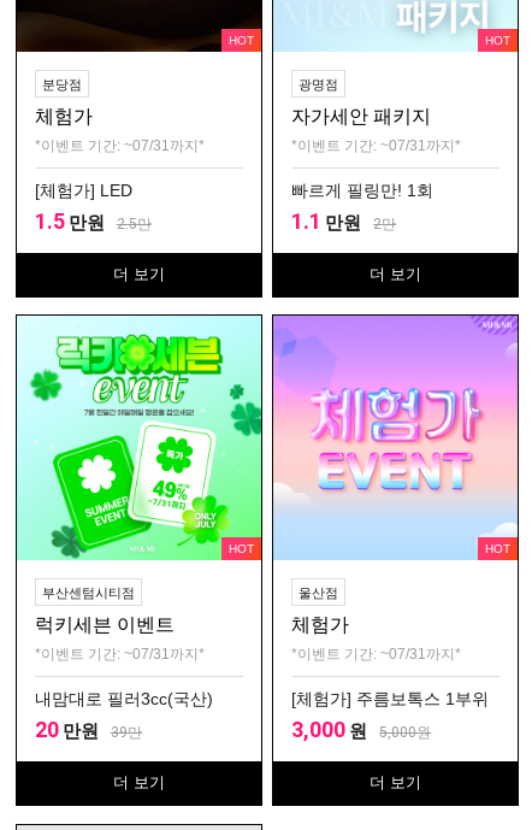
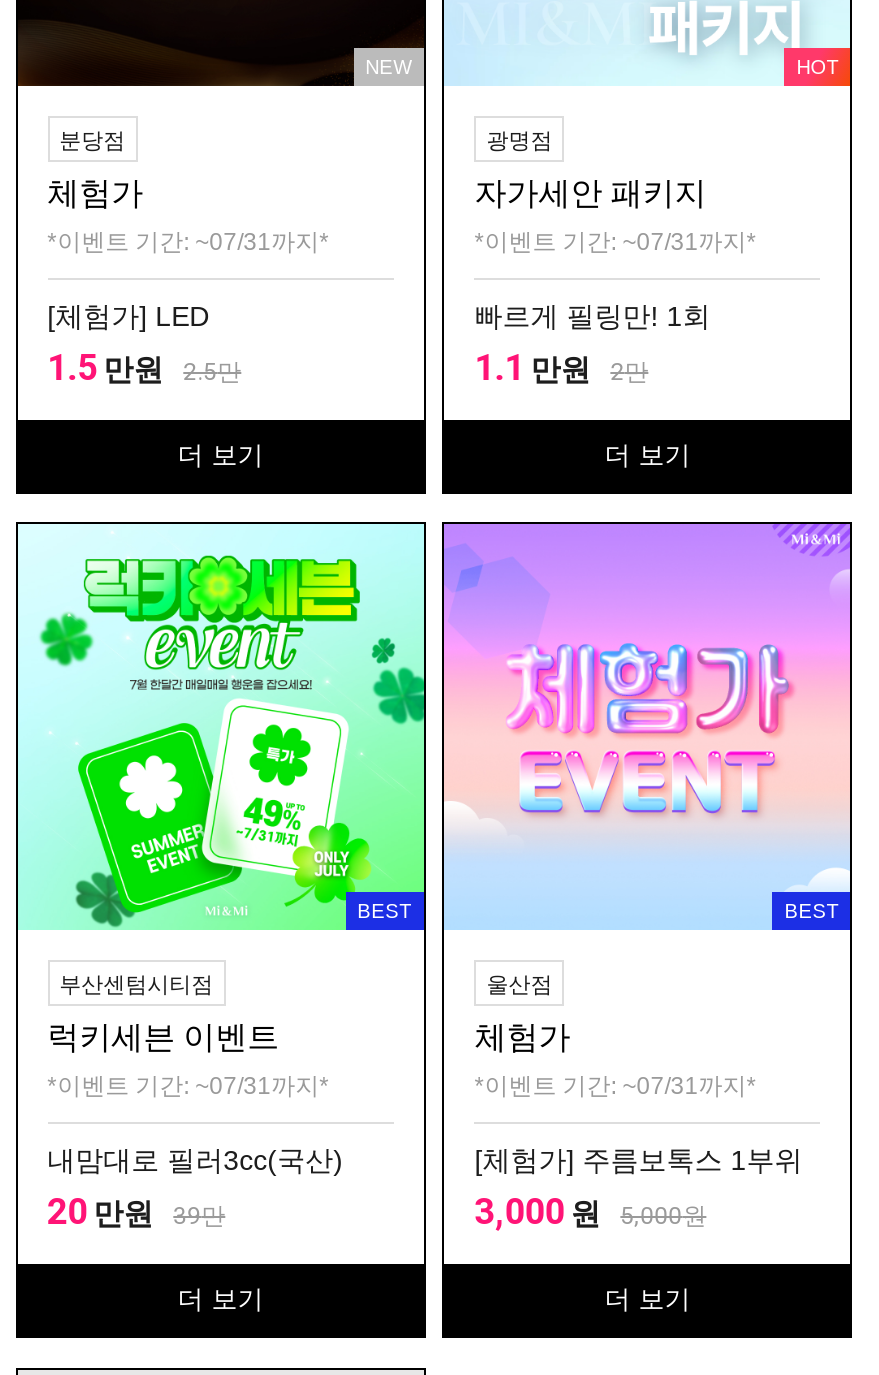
- HOT
+ NEW

- HOT
+ BEST

- HOT
+ BEST
